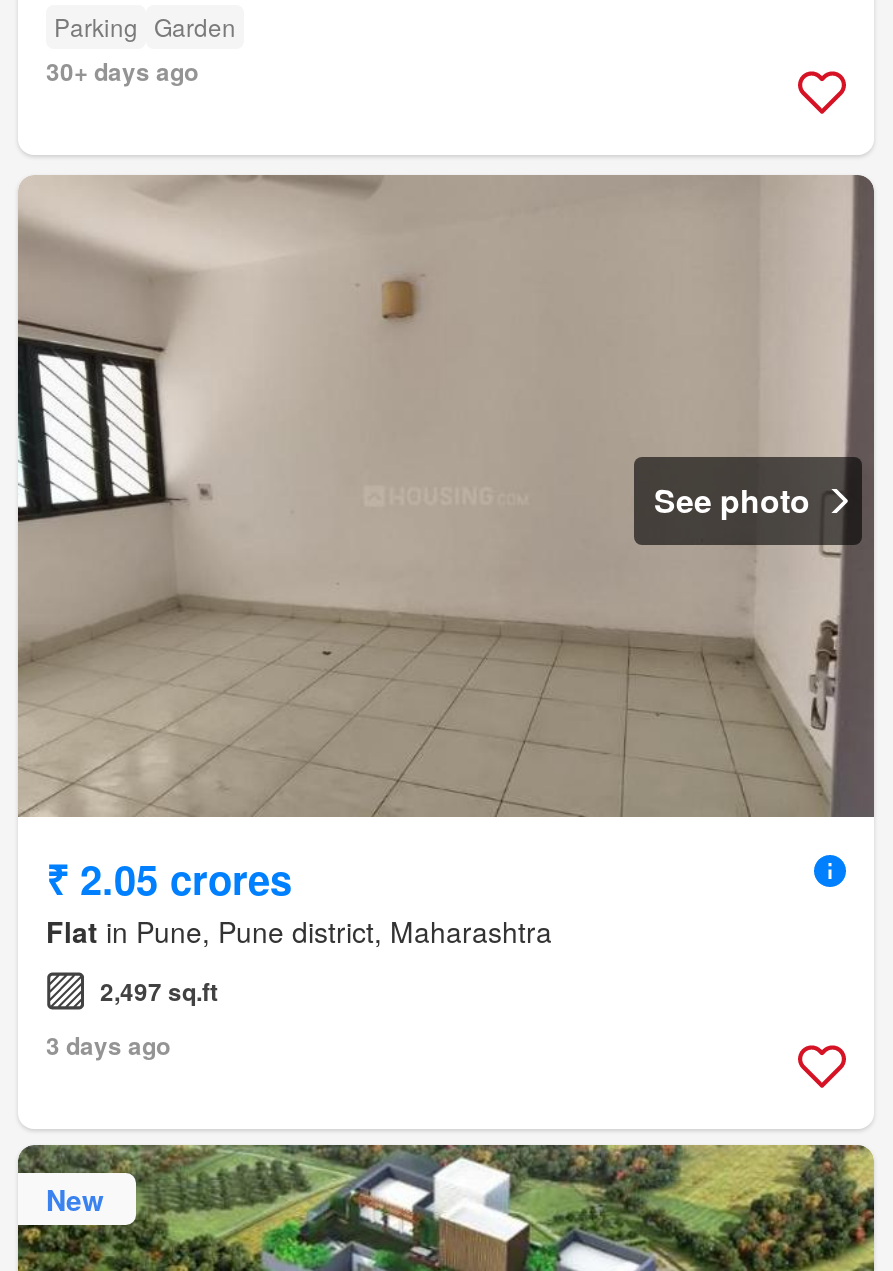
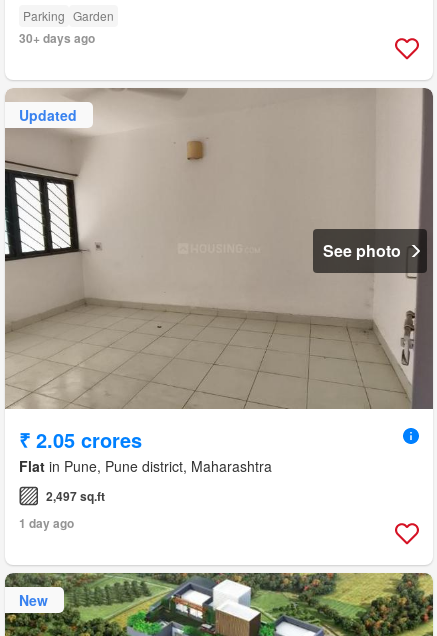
+ Updated

- 3 days ago
+ 1 day ago
